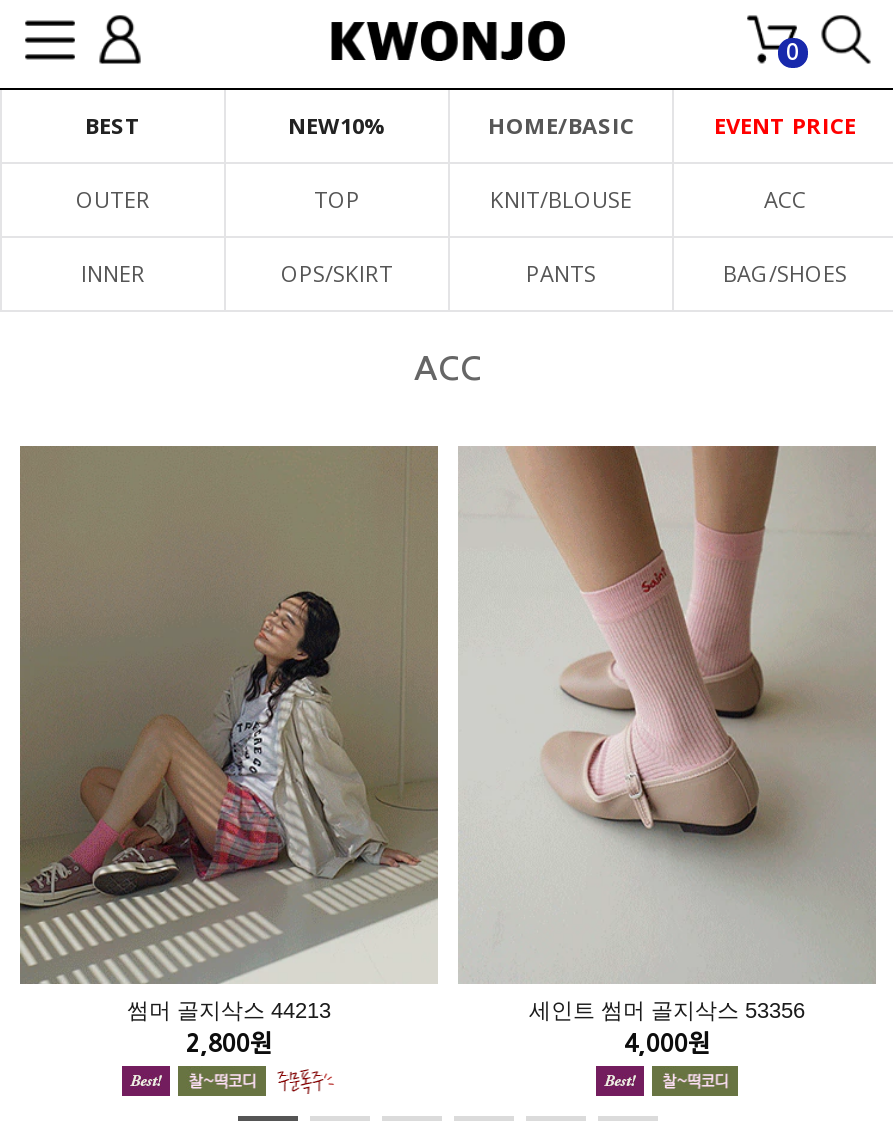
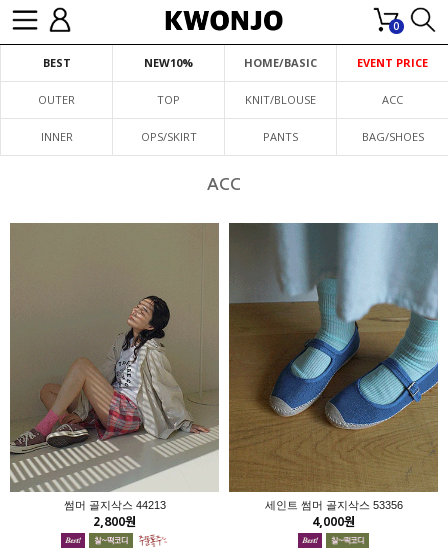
- [image]
+ [image]
